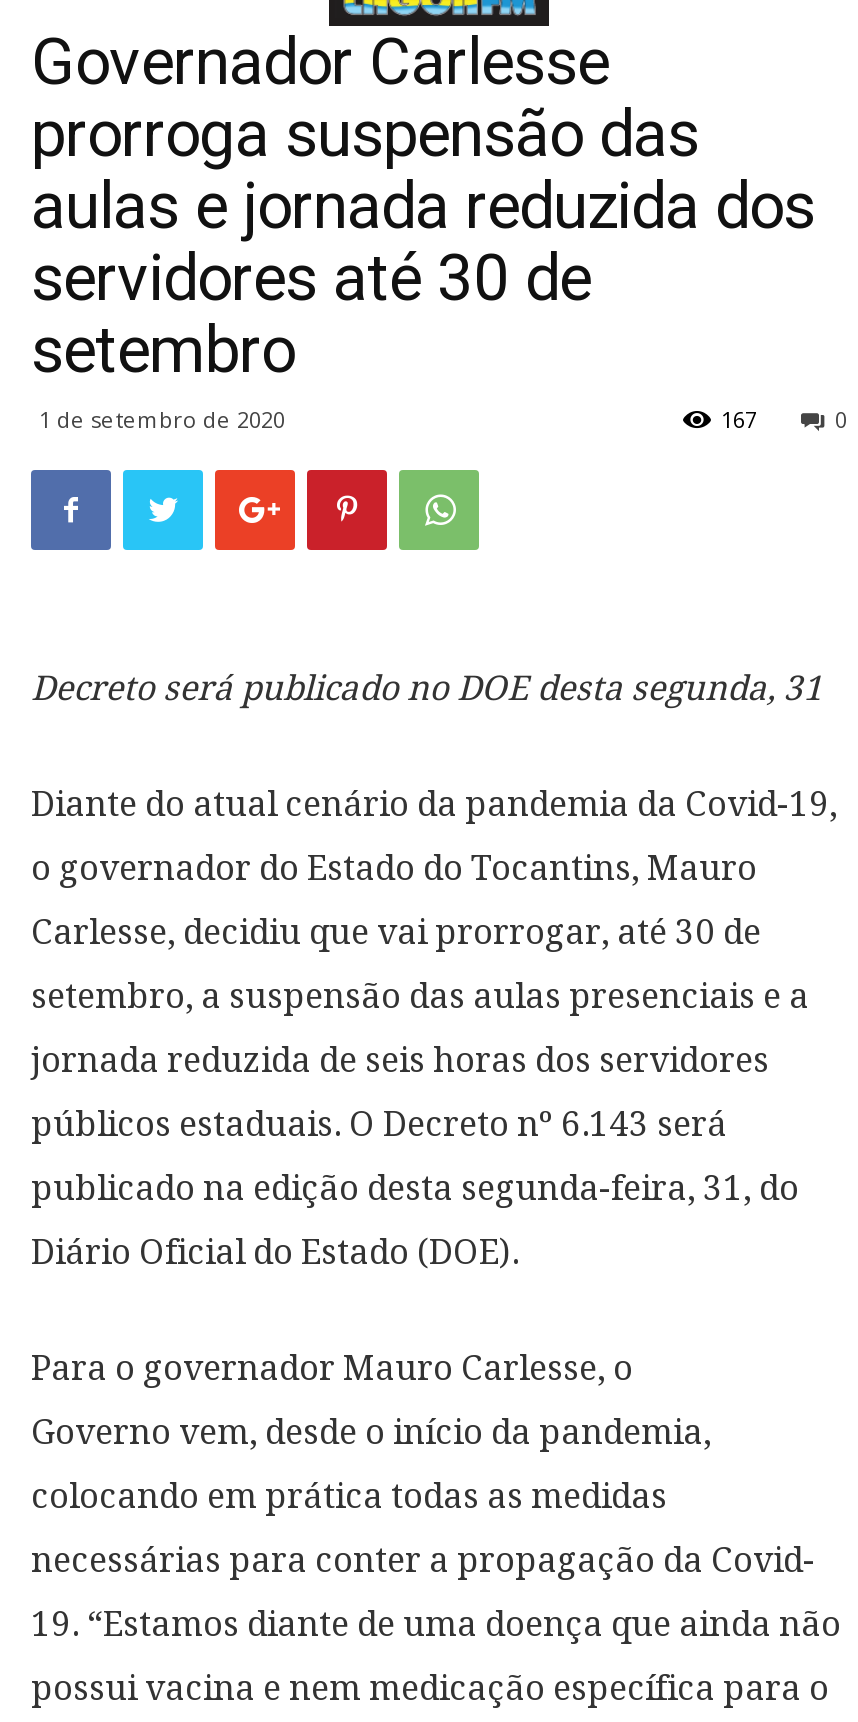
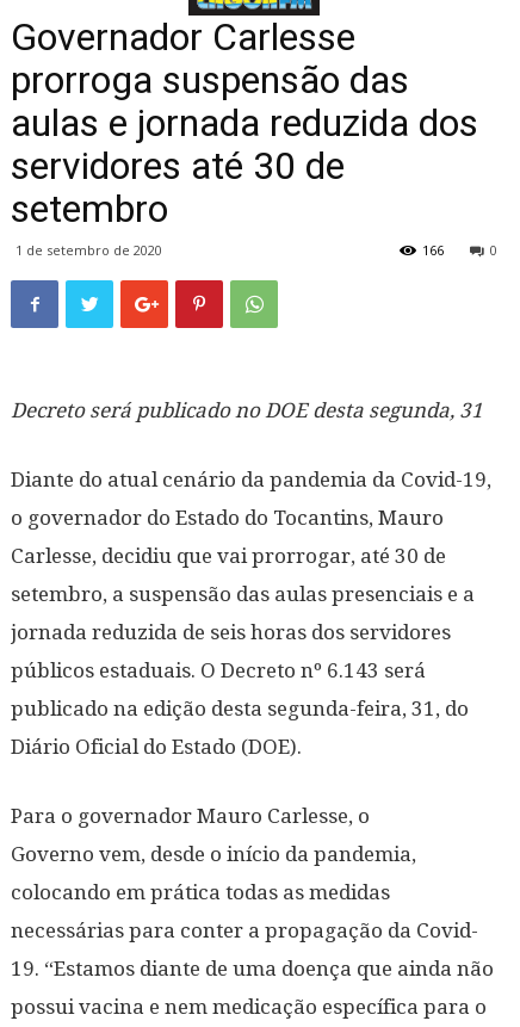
- 167
+ 166
